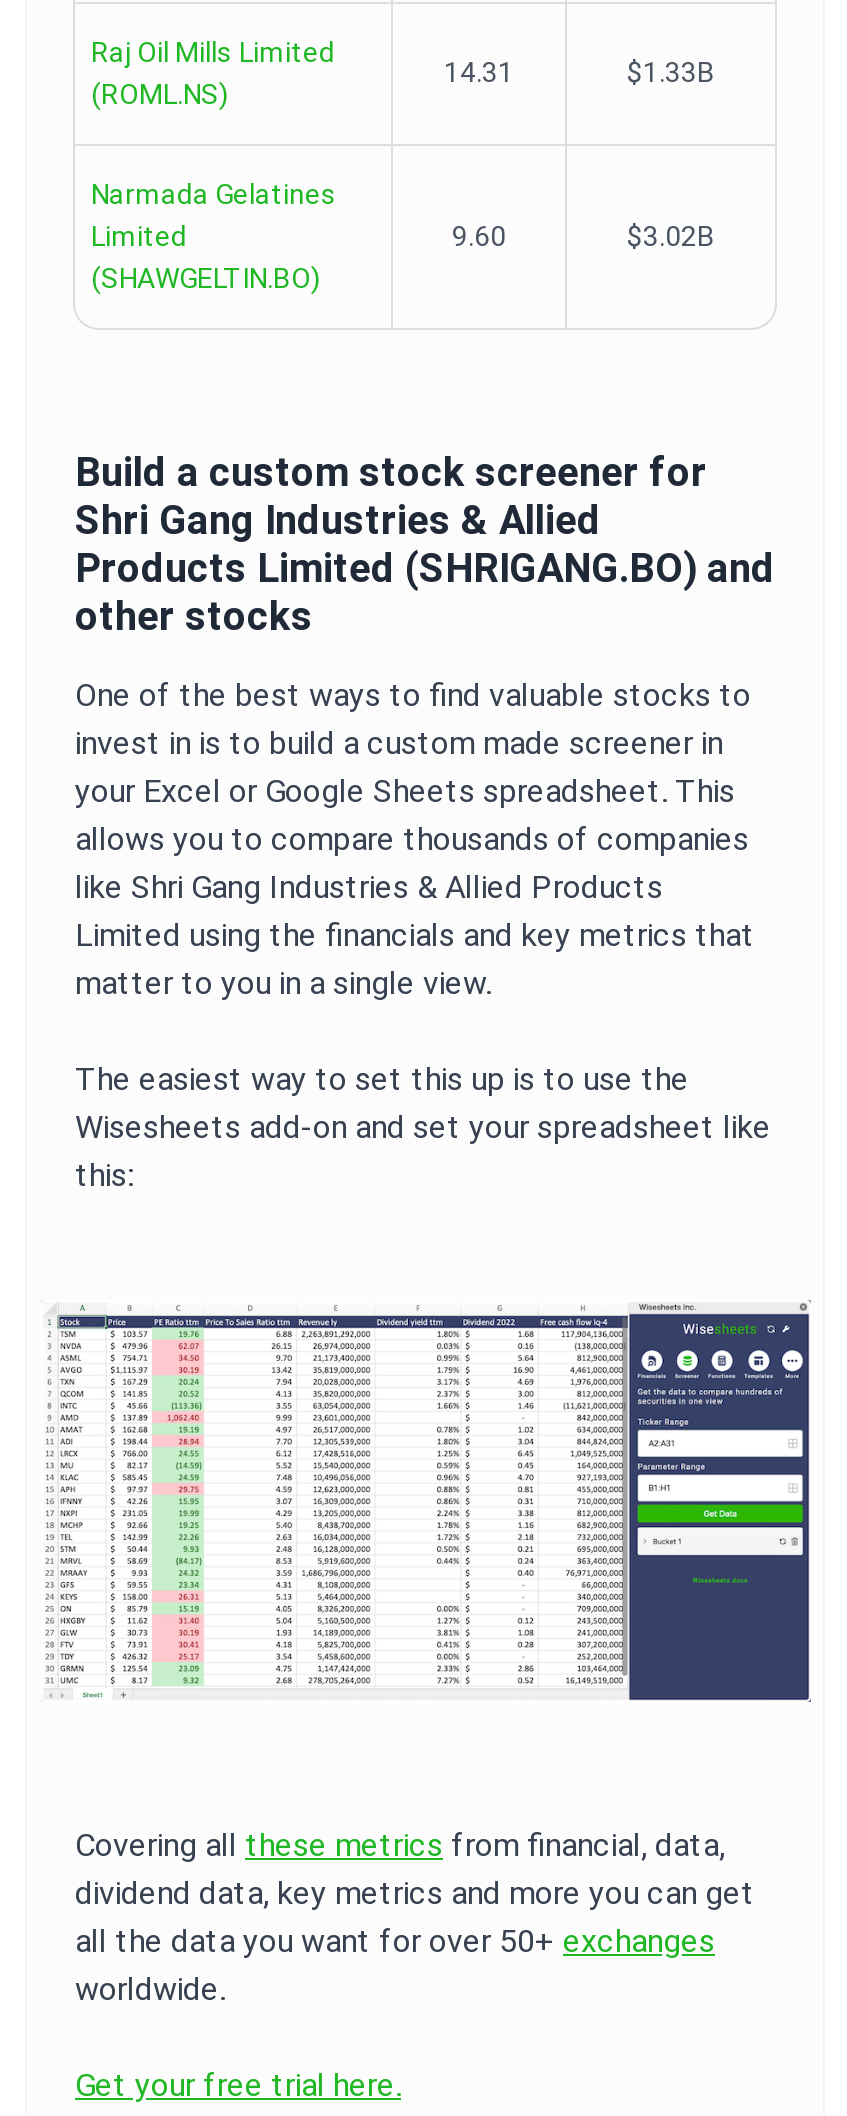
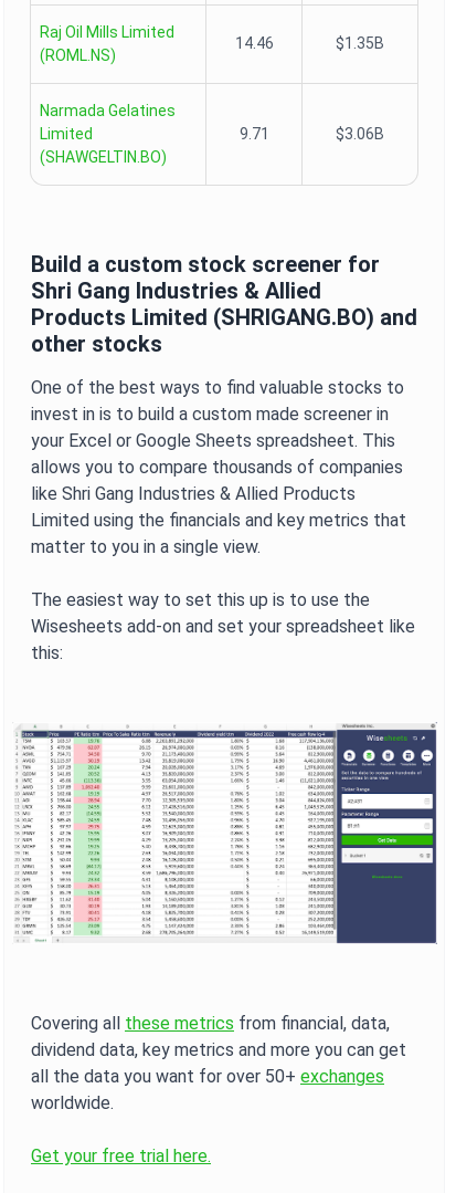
- 14.31
- $1.33B
+ 14.46
+ $1.35B

- 9.60
- $3.02B
+ 9.71
+ $3.06B
